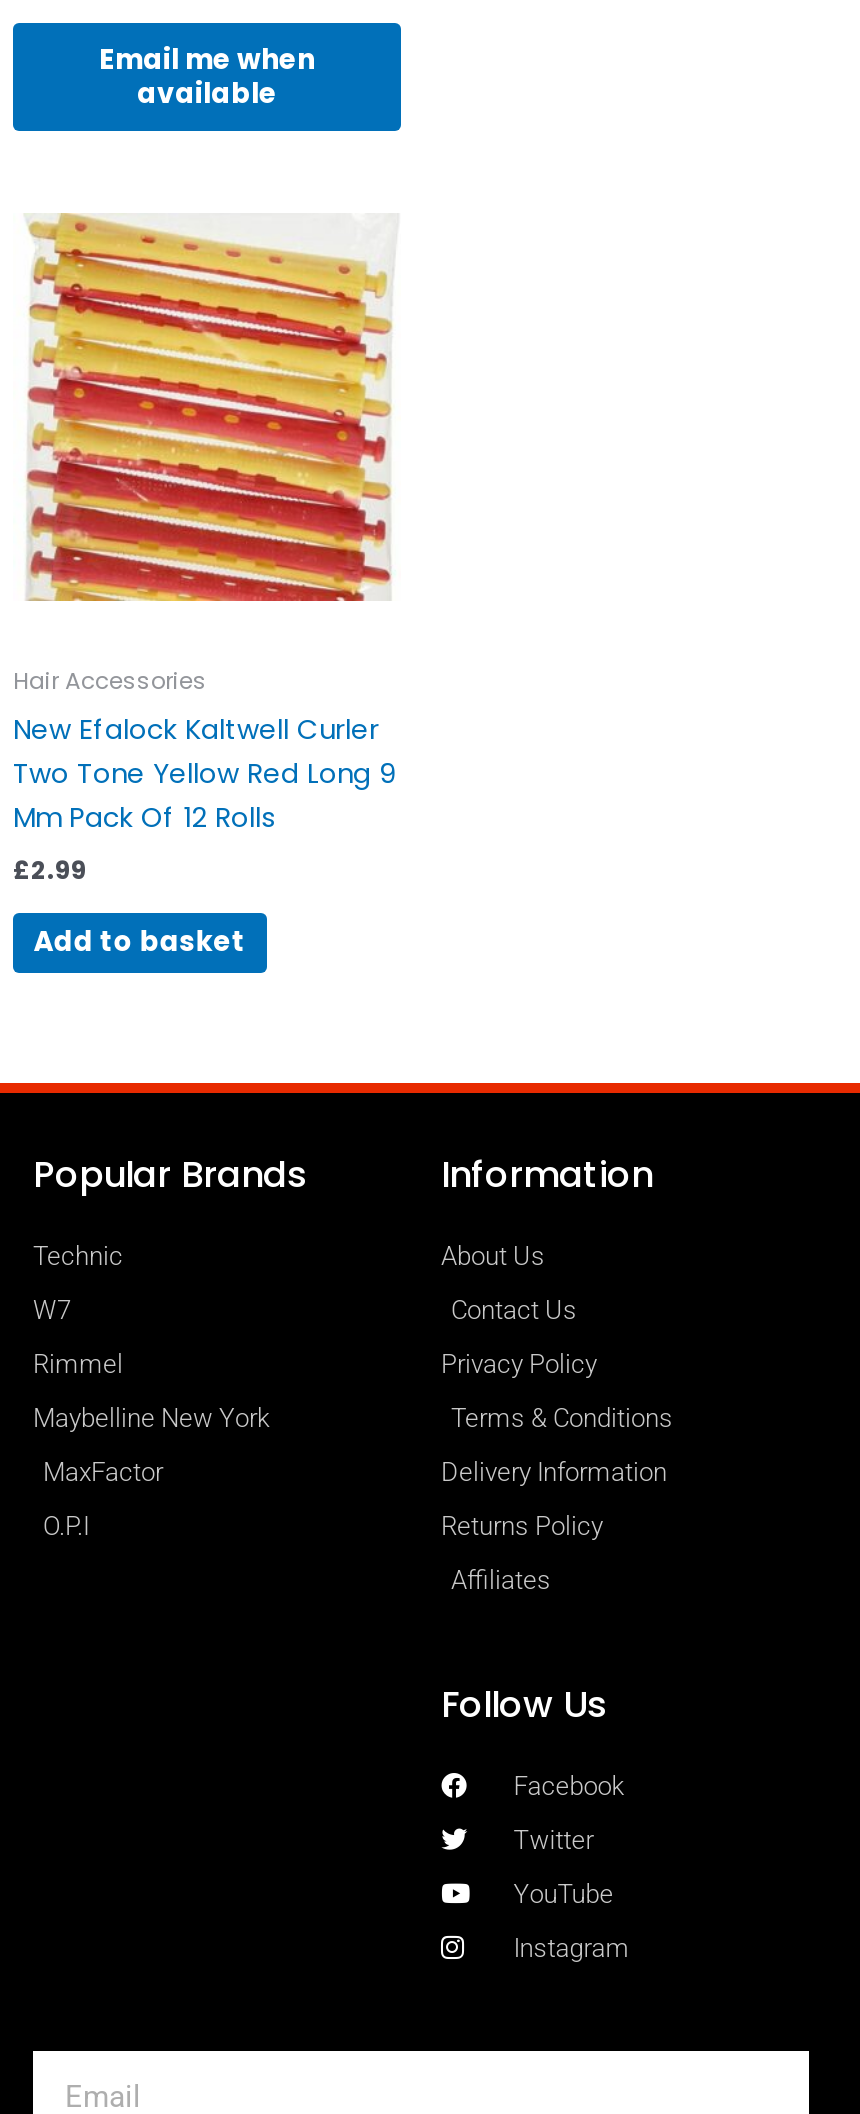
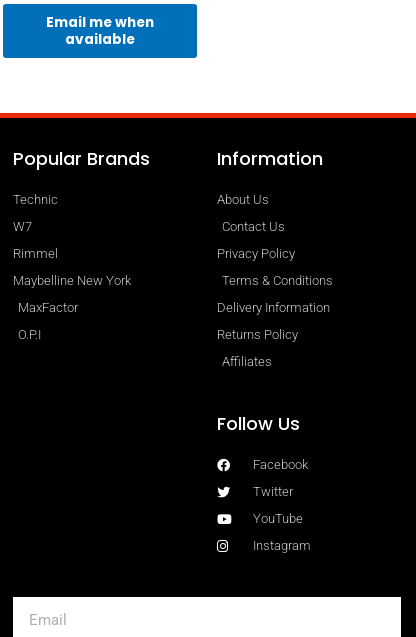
- [image]
- Hair Accessories
- New Efalock Kaltwell Curler
- Two Tone Yellow Red Long 9
- Mm Pack Of 12 Rolls
- £2.99
- Add to basket
